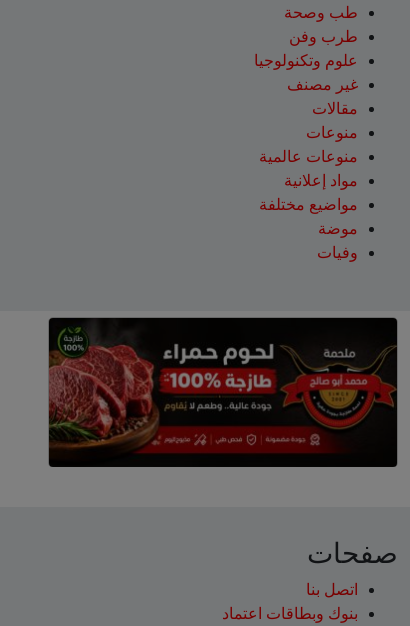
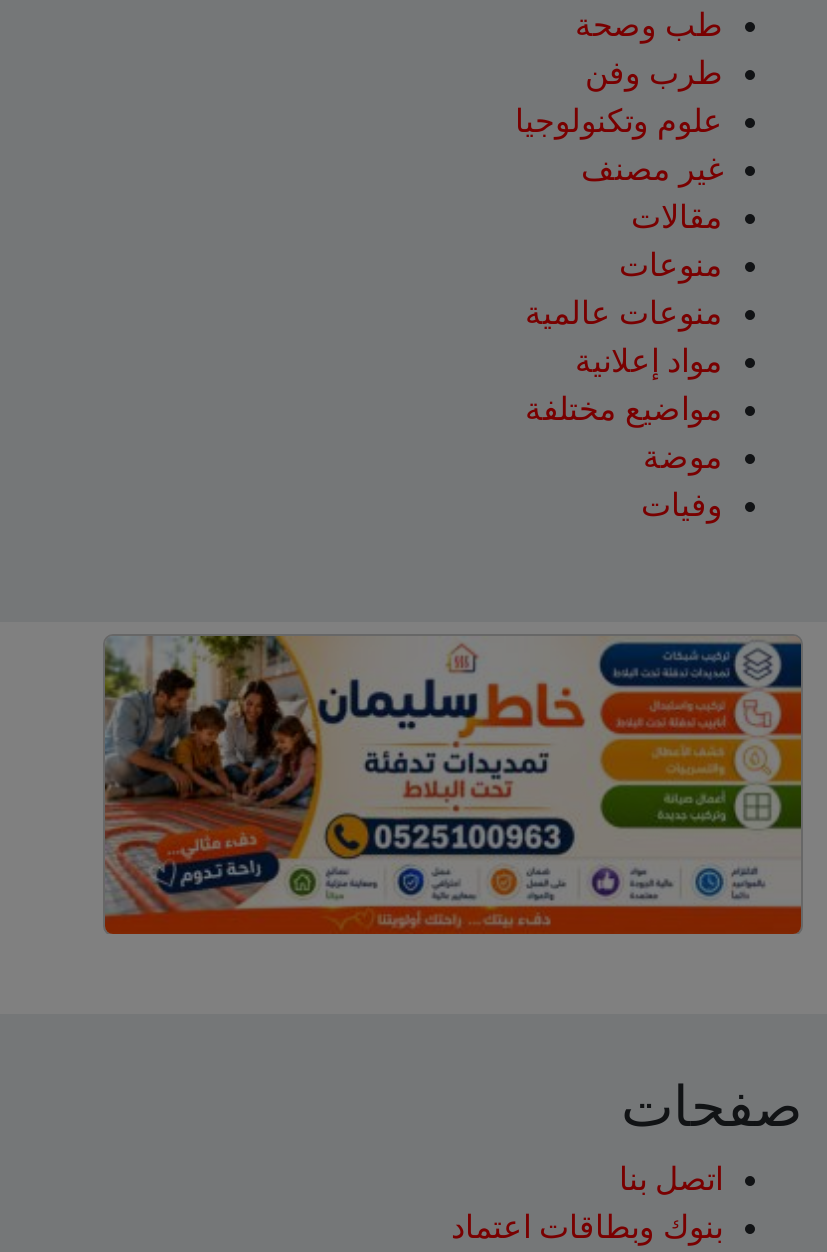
- [image]
+ [image]
